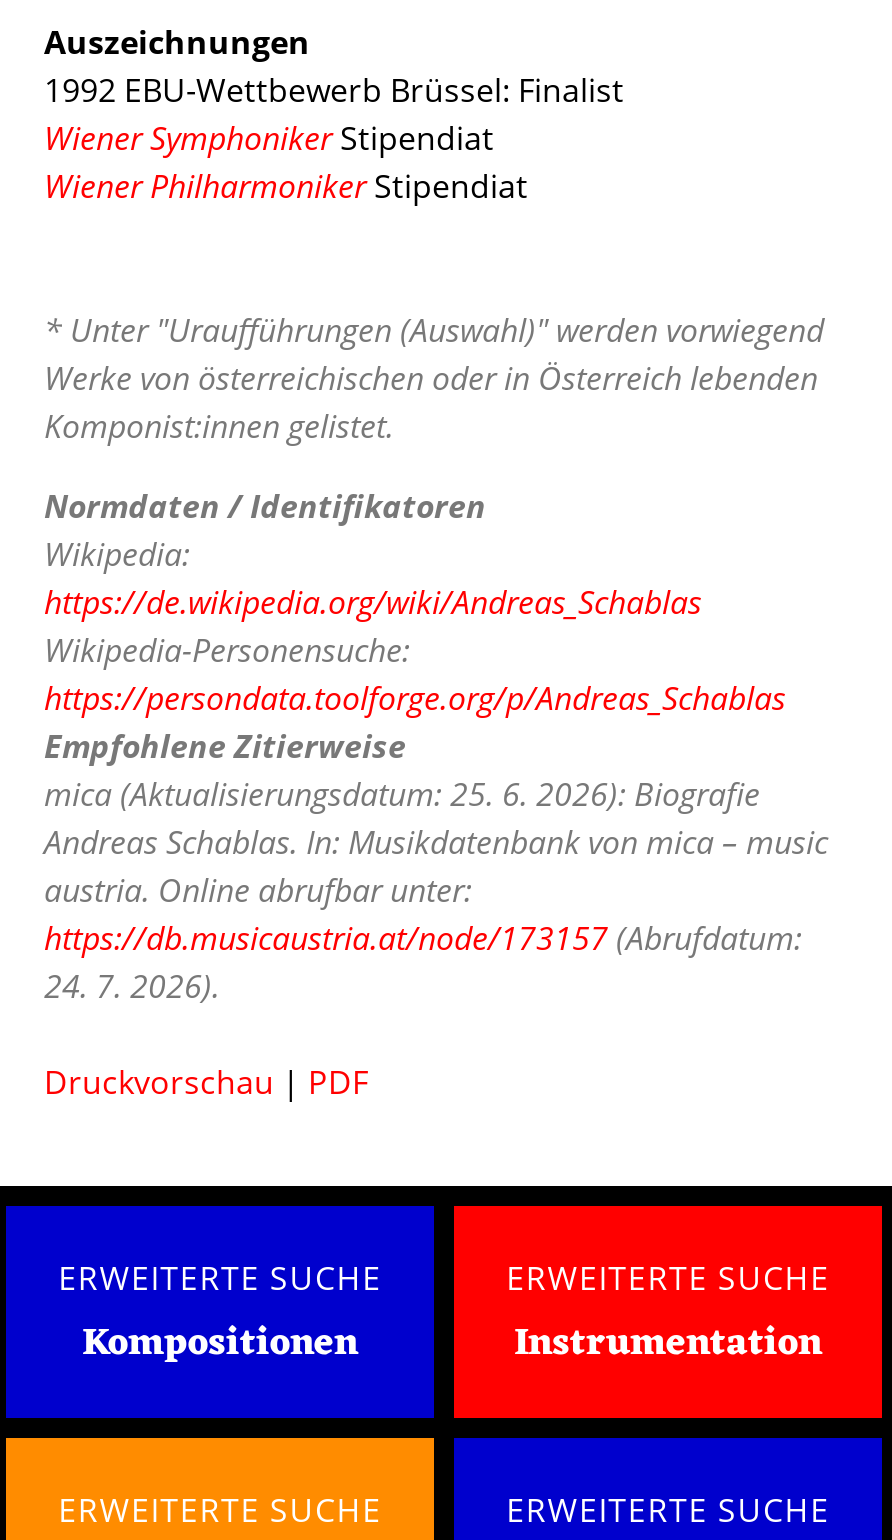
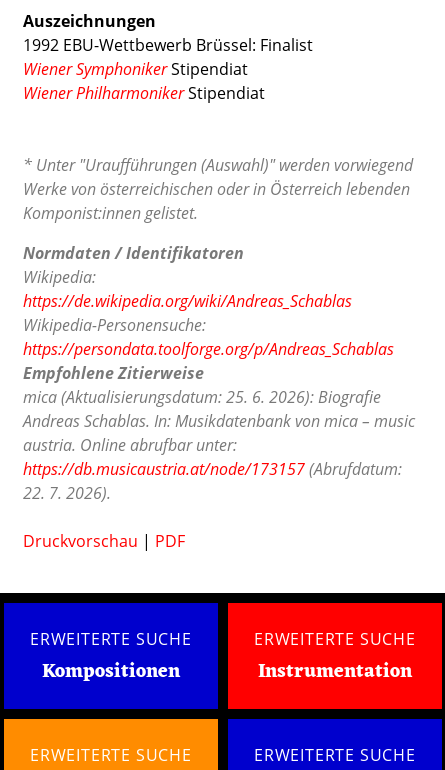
- 24. 7. 2026).
+ 22. 7. 2026).
